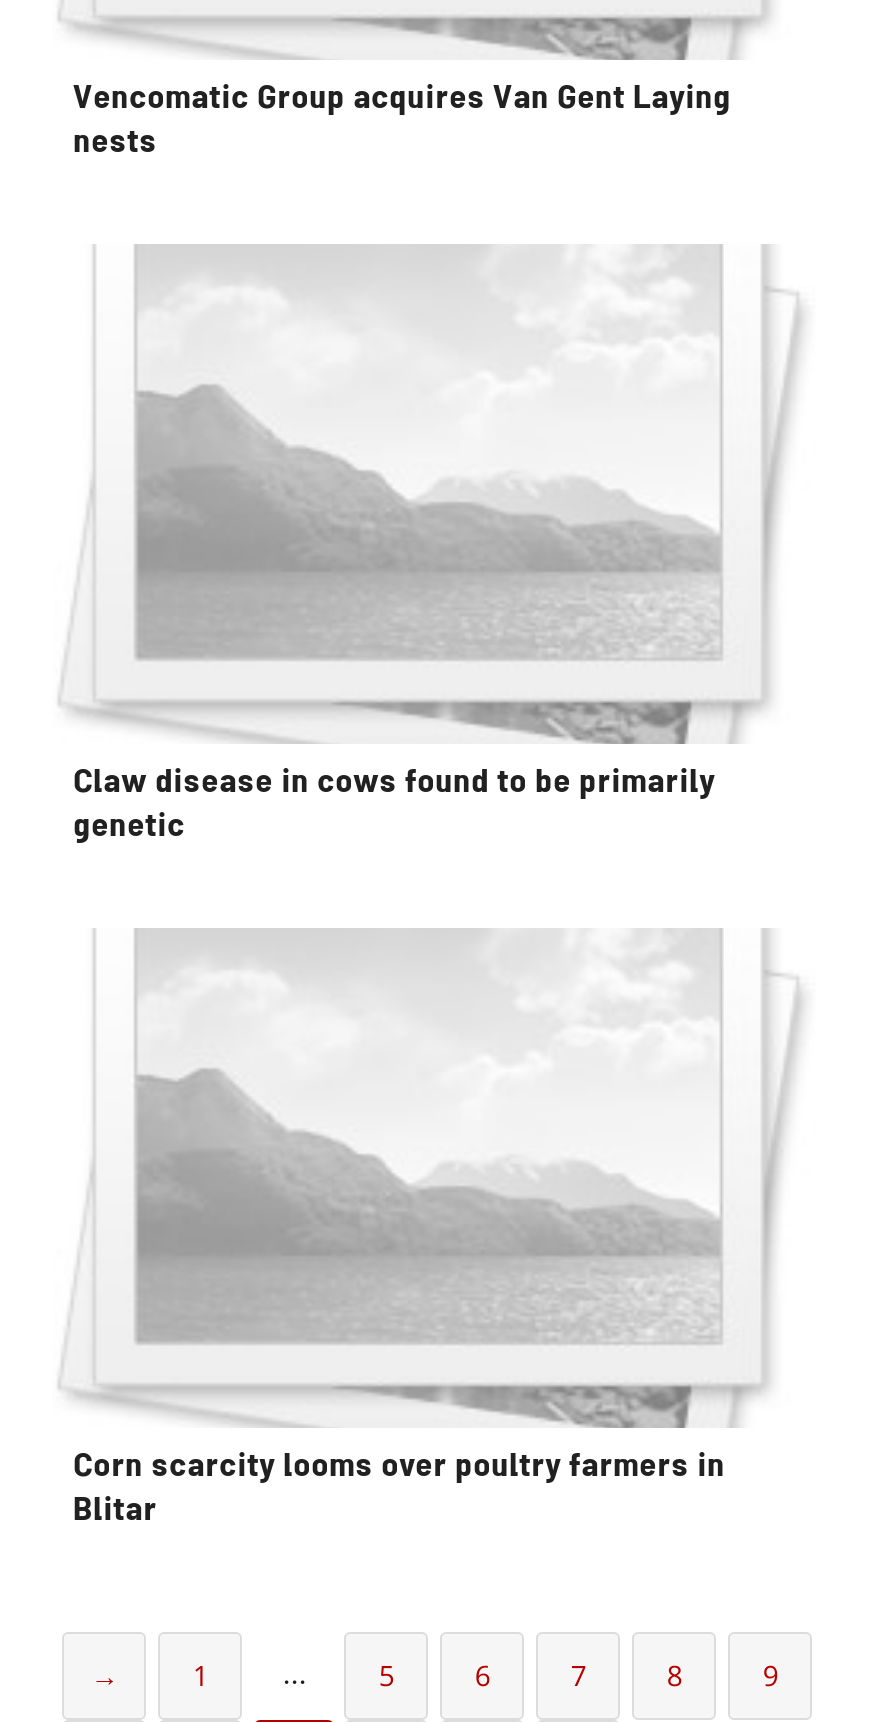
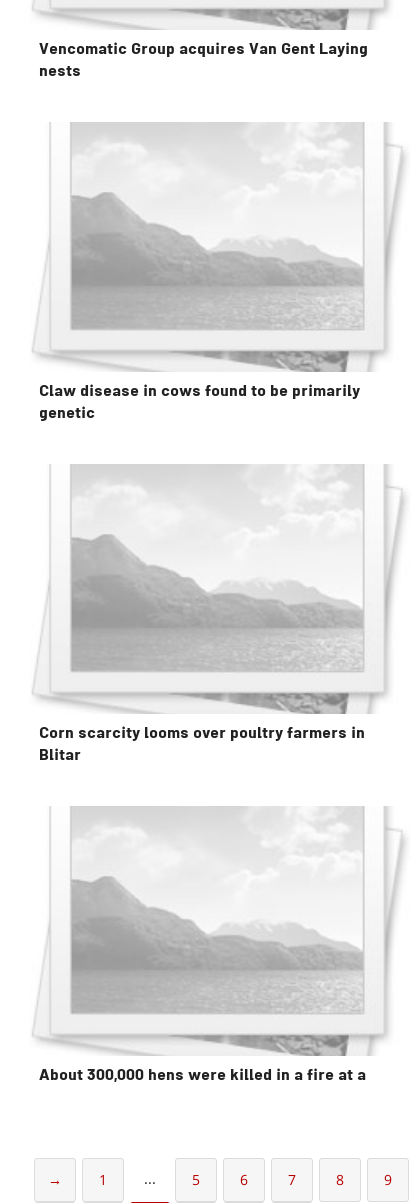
+ About 300,000 hens were killed in a fire at a
